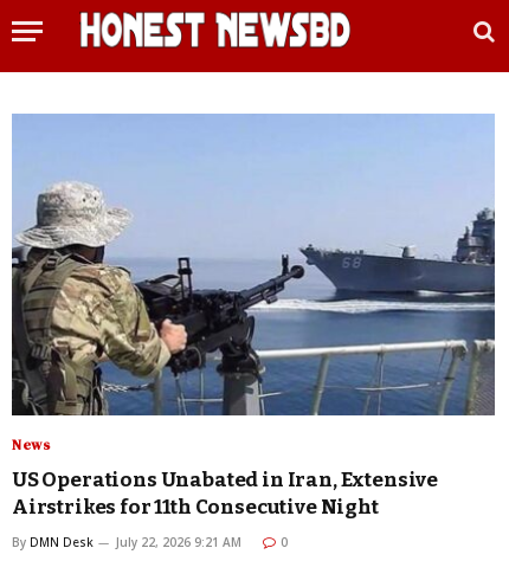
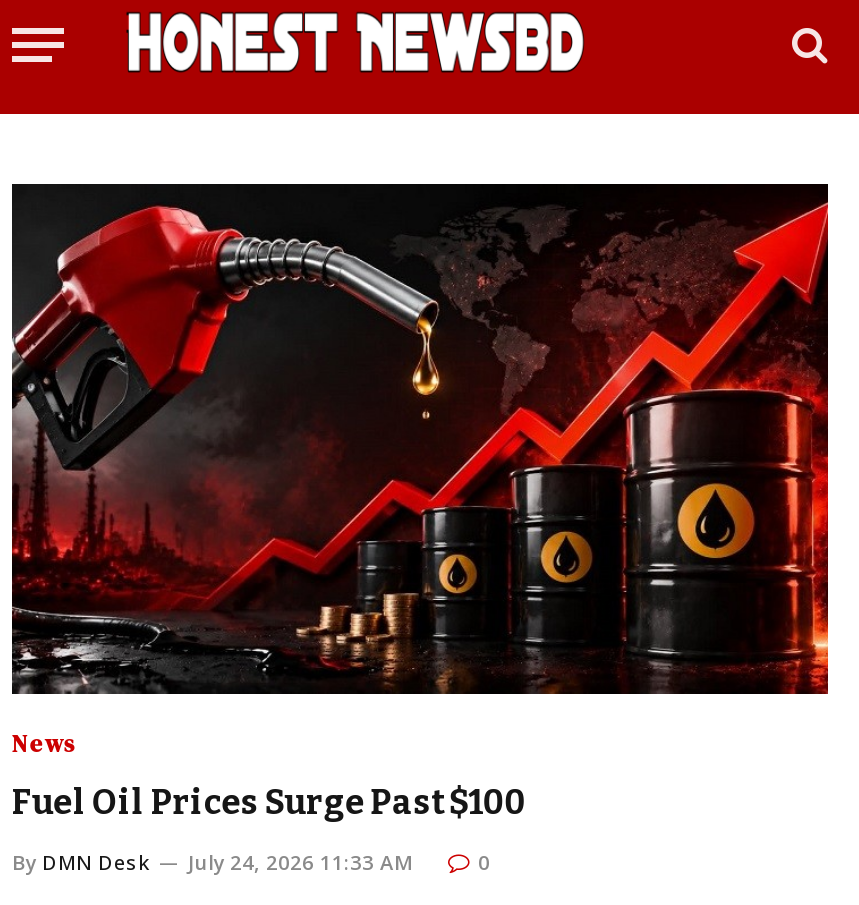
- [image]
+ [image]

- US Operations Unabated in Iran, Extensive
- Airstrikes for 11th Consecutive Night
+ Fuel Oil Prices Surge Past $100

- By DMN Desk July 22, 2026 9:21 AM
+ By DMN Desk July 24, 2026 11:33 AM
